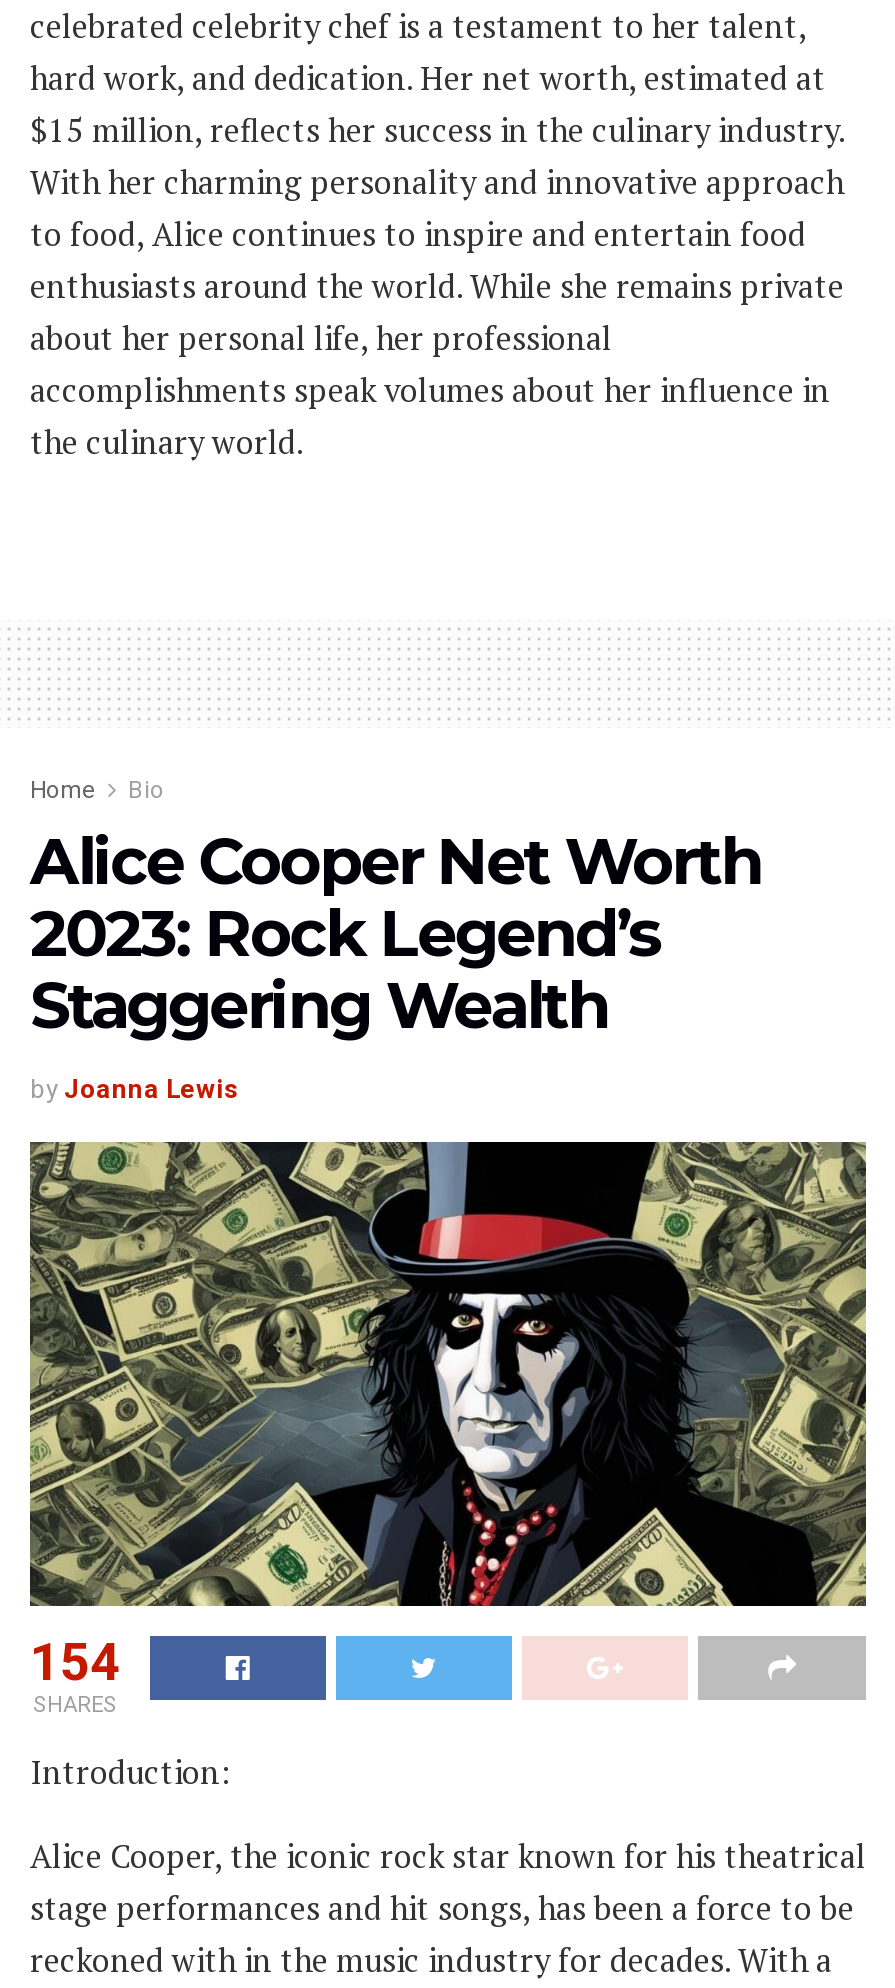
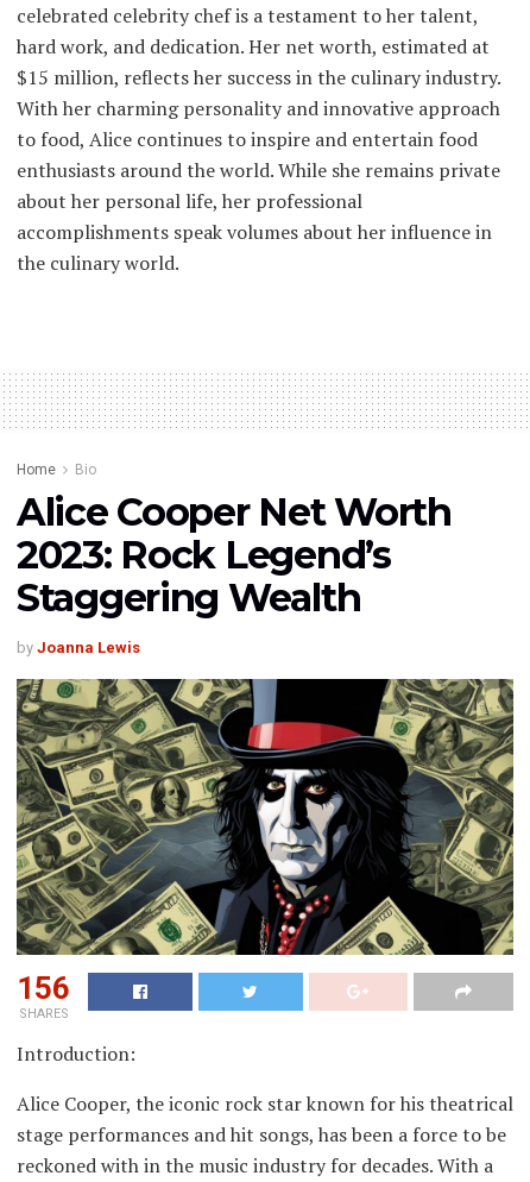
- 154
+ 156
